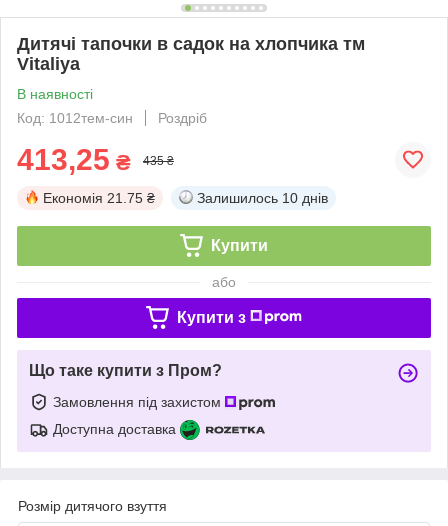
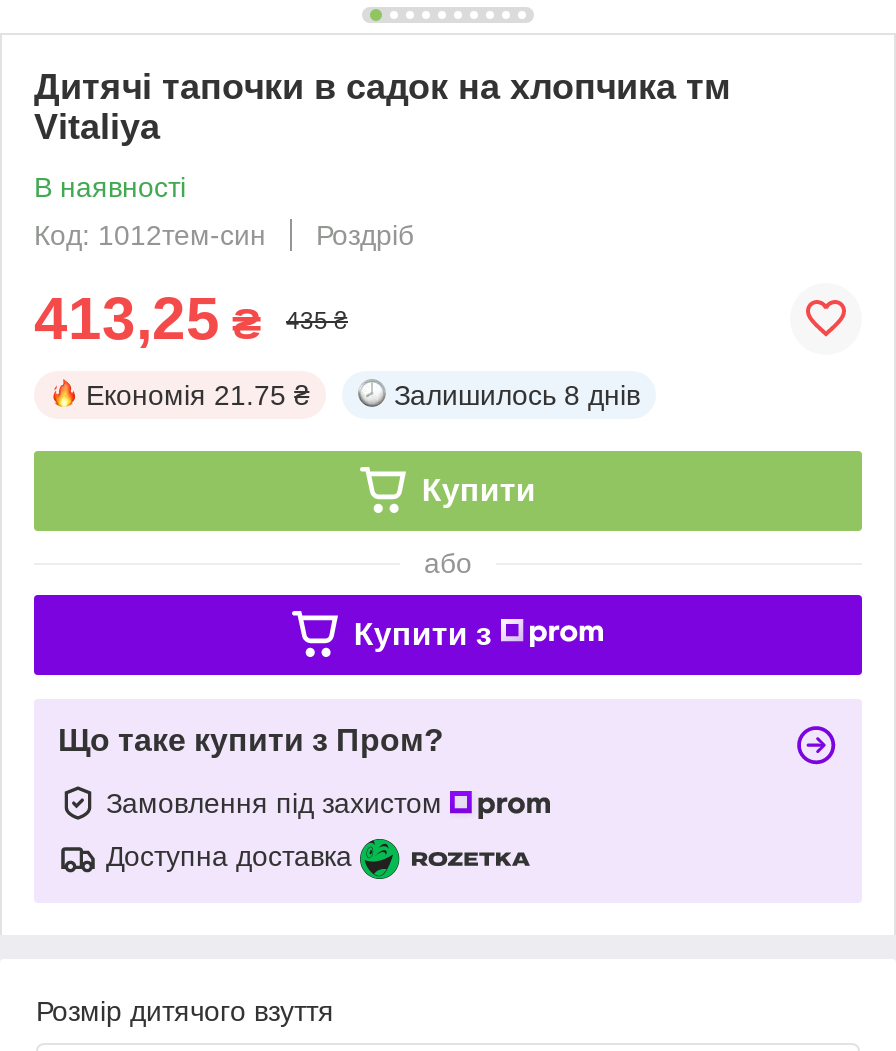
- Залишилось 10 днів
+ Залишилось 8 днів
